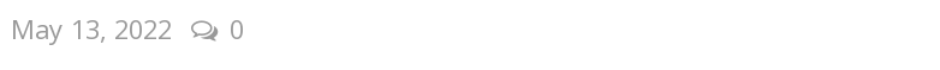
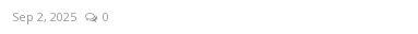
- May 13, 2022 0
+ Sep 2, 2025 0
